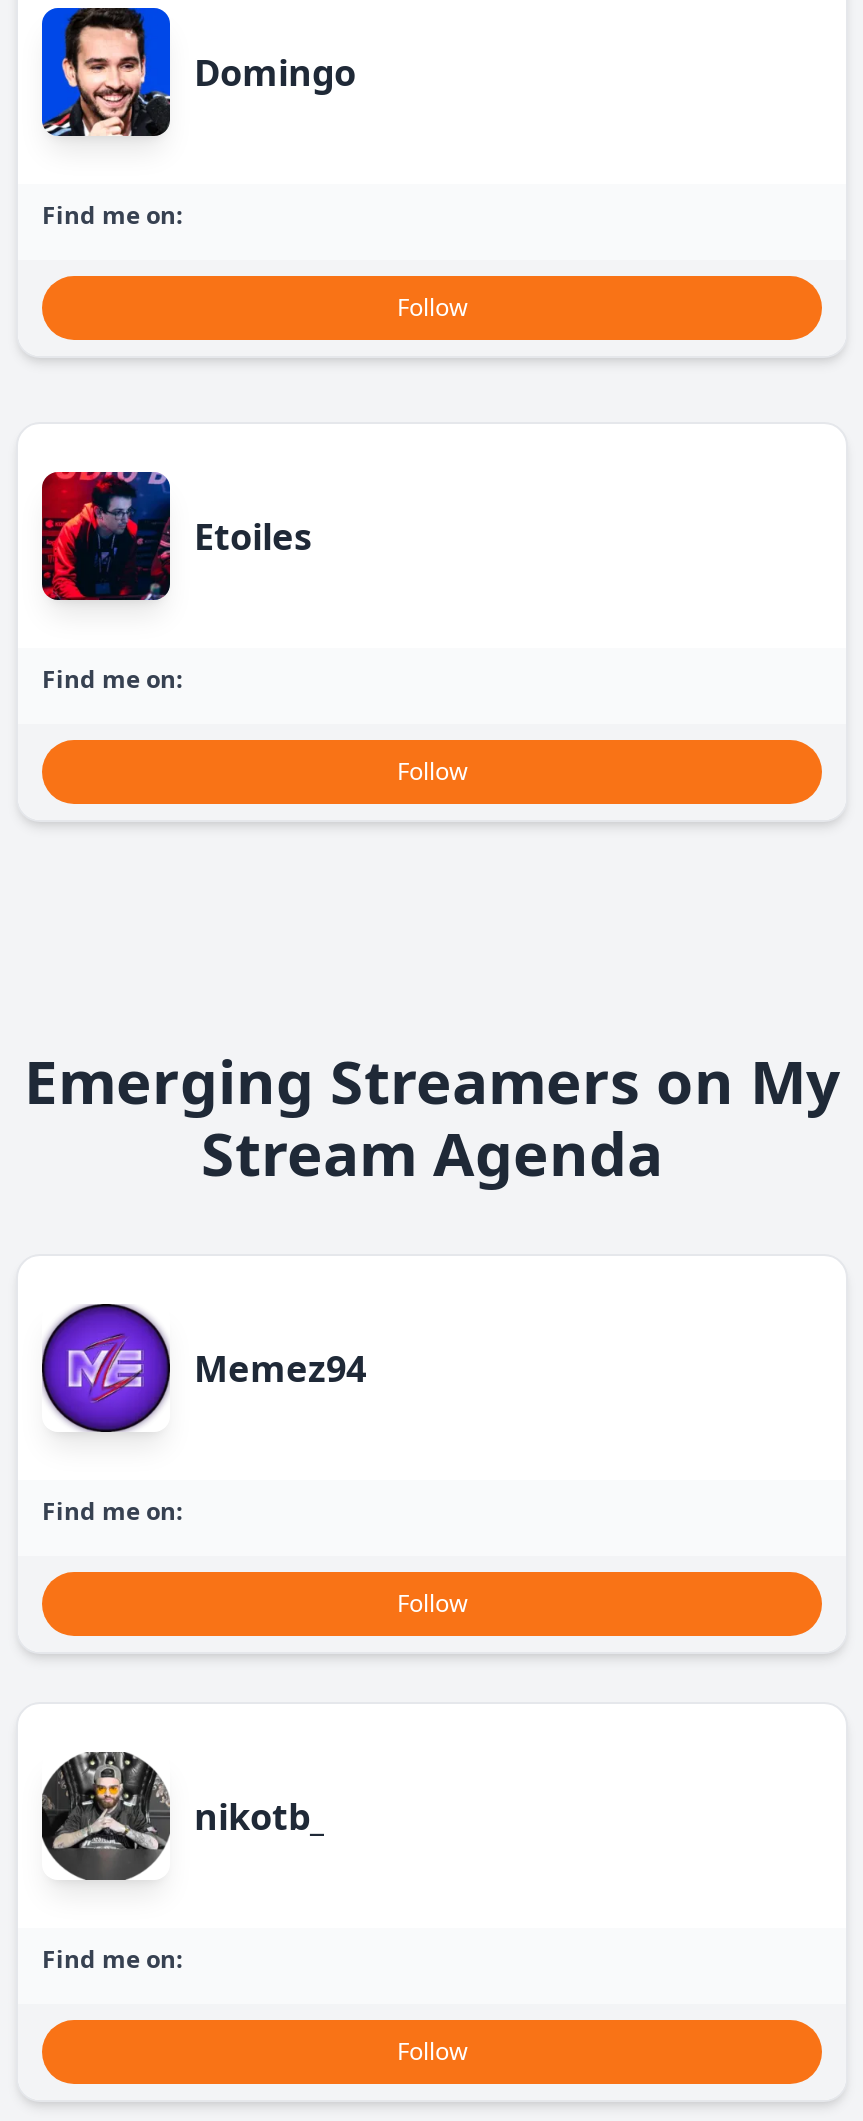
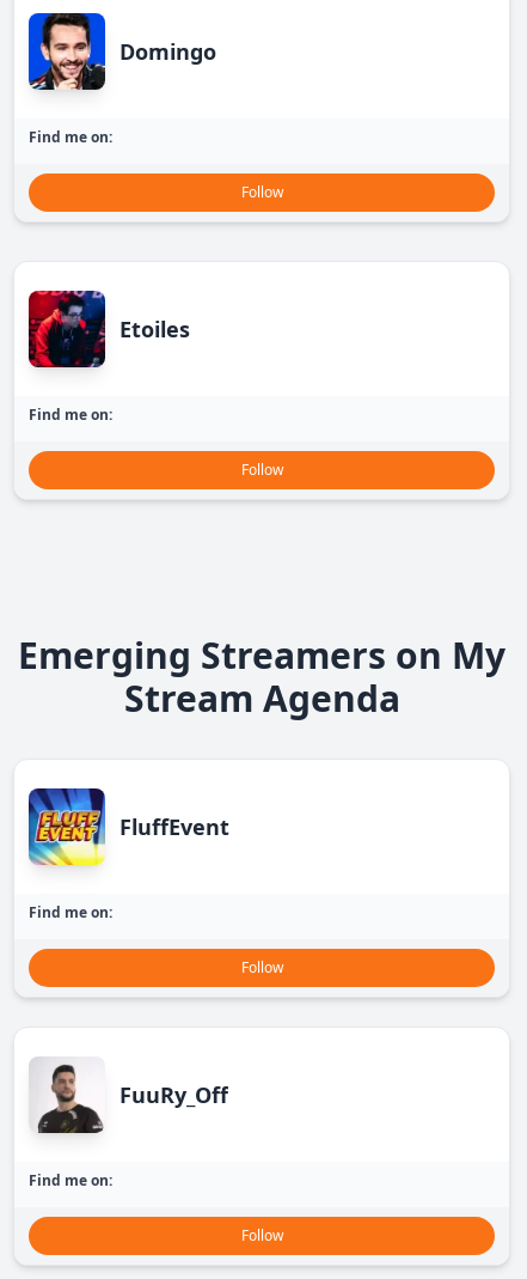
- [image]
- Memez94
+ [image]
+ FluffEvent

- [image]
- nikotb_
+ [image]
+ FuuRy_Off
